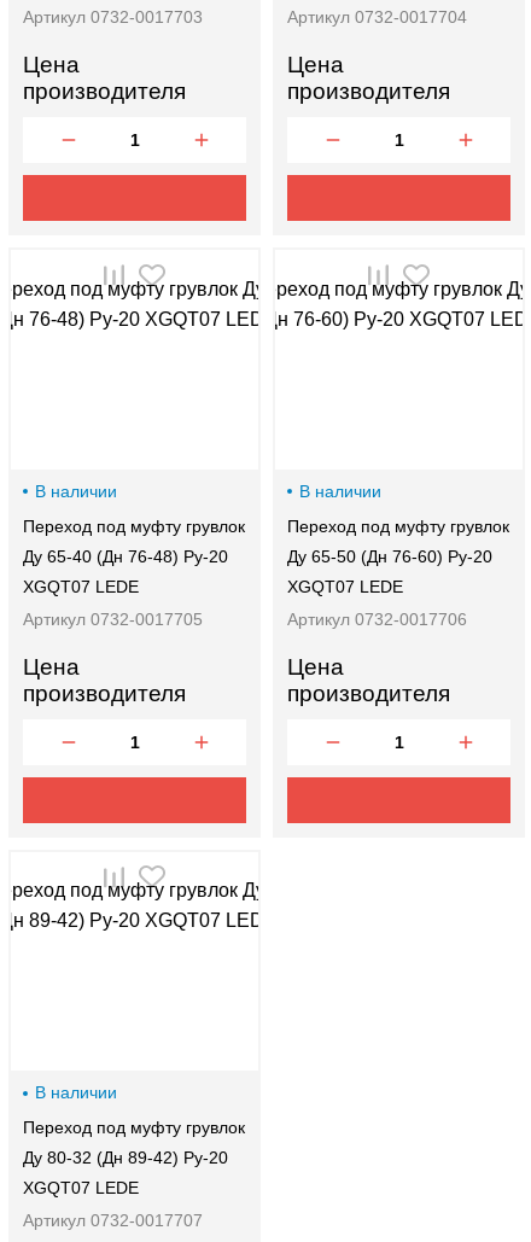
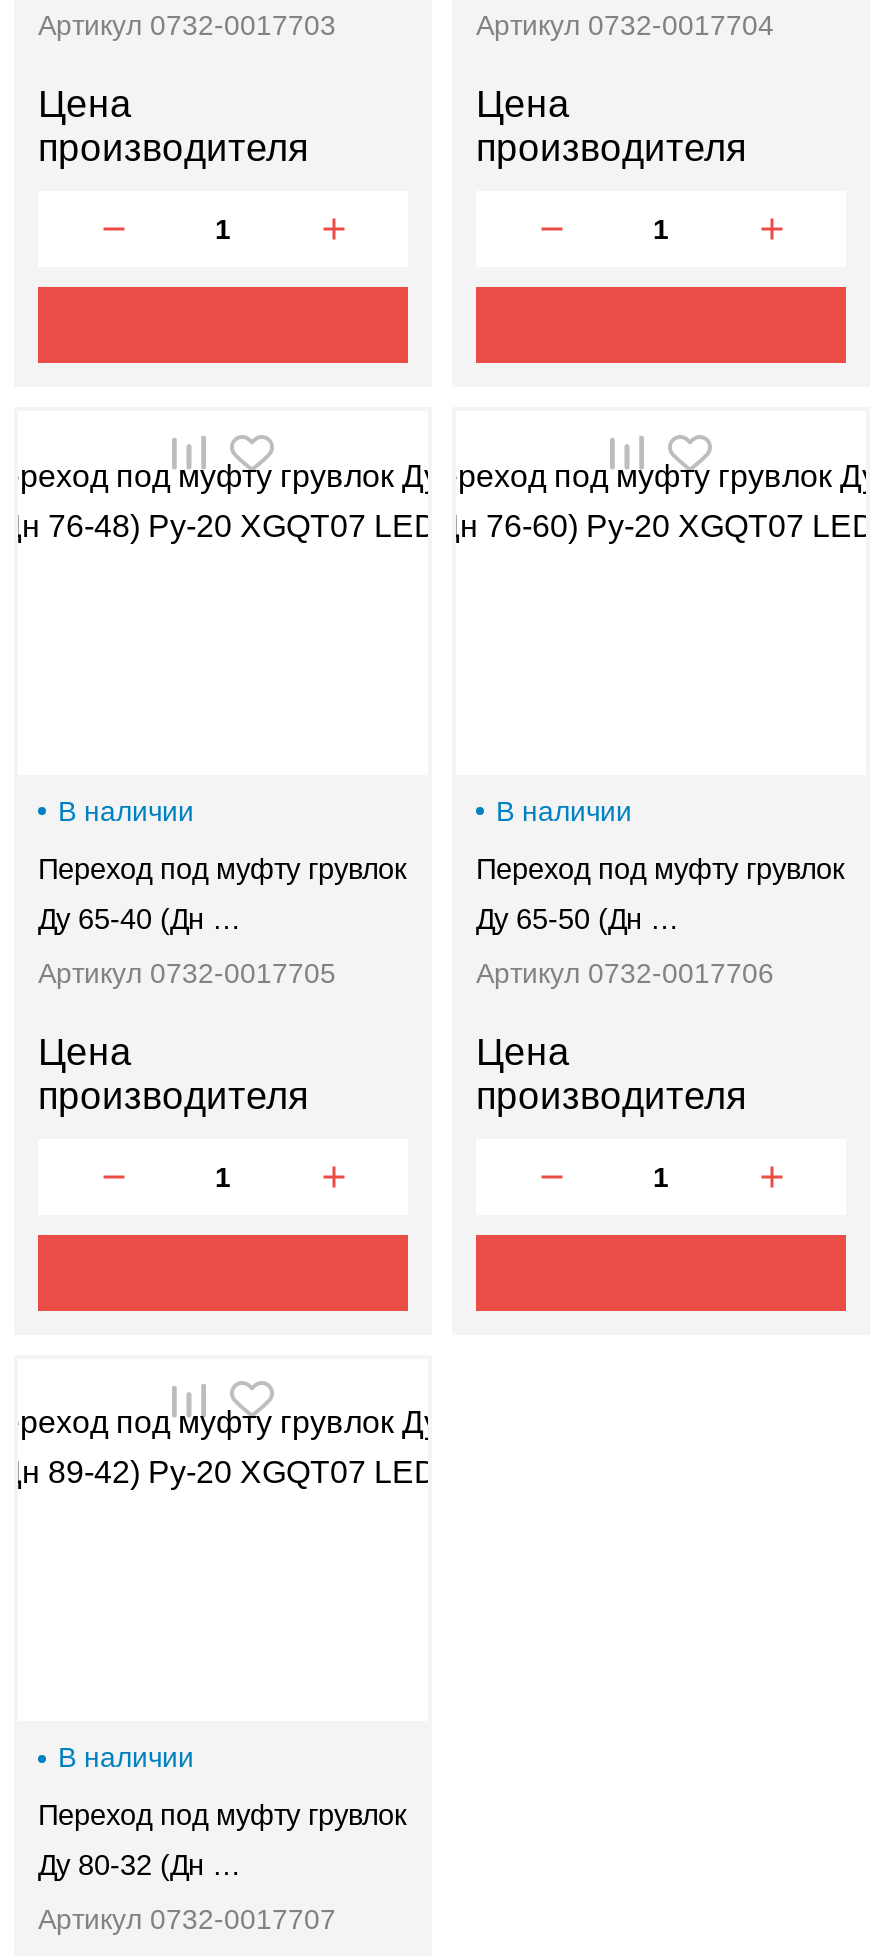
- Ду 65-40 (Дн 76-48) Ру-20
- XGQT07 LEDE
+ Ду 65-40 (Дн …

- Ду 65-50 (Дн 76-60) Ру-20
- XGQT07 LEDE
+ Ду 65-50 (Дн …

- Ду 80-32 (Дн 89-42) Ру-20
- XGQT07 LEDE
+ Ду 80-32 (Дн …
